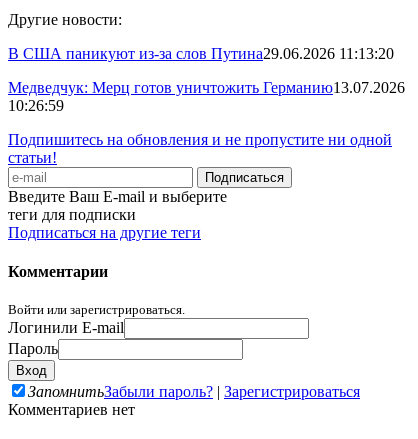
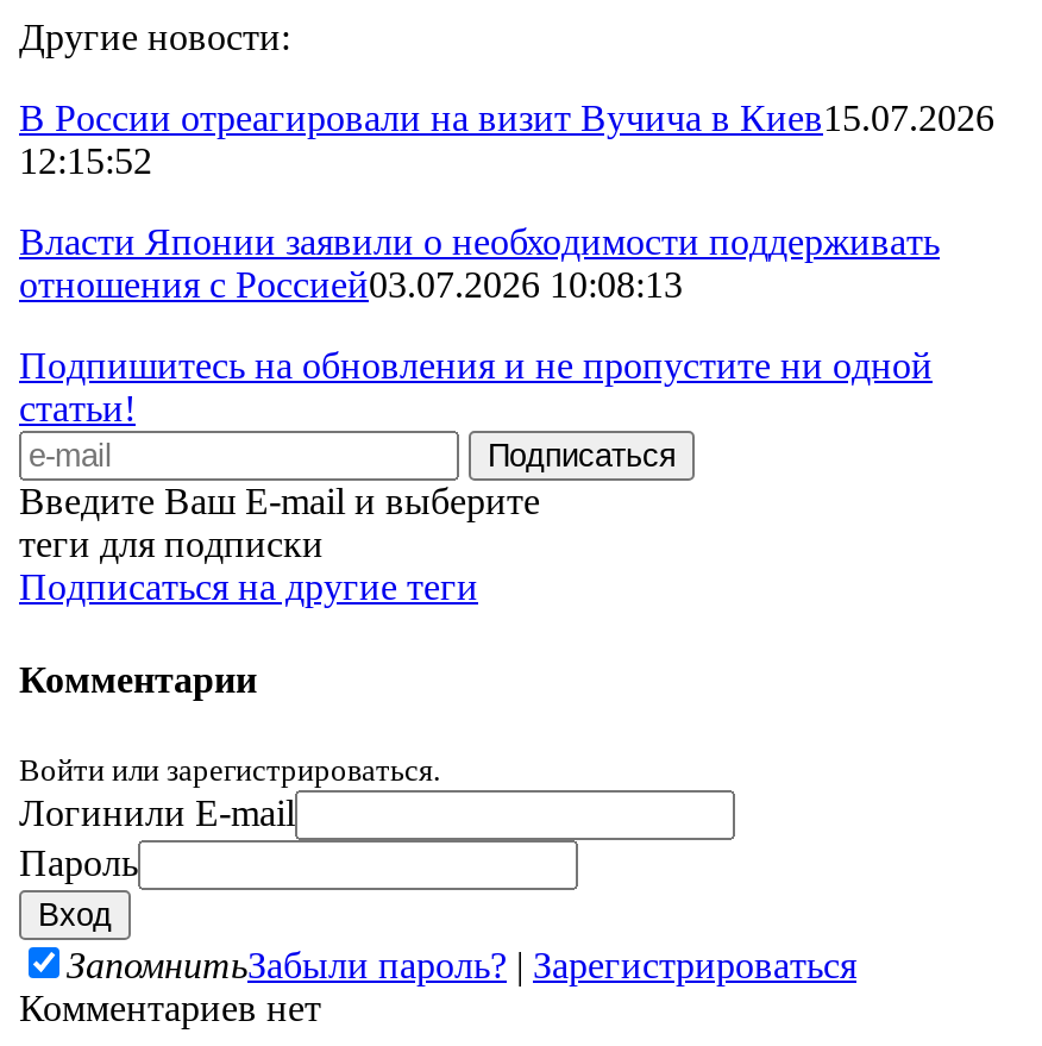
- В США паникуют из-за слов Путина29.06.2026 11:13:20
+ В России отреагировали на визит Вучича в Киев15.07.2026
+ 12:15:52

- Медведчук: Мерц готов уничтожить Германию 13.07.2026
- 10:26:59
+ Власти Японии заявили о необходимости поддерживать
+ отношения с Россией03.07.2026 10:08:13
